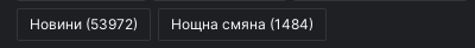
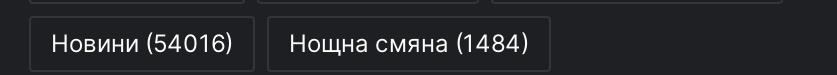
- Новини (53972) Нощна смяна (1484)
+ Новини (54016) Нощна смяна (1484)
